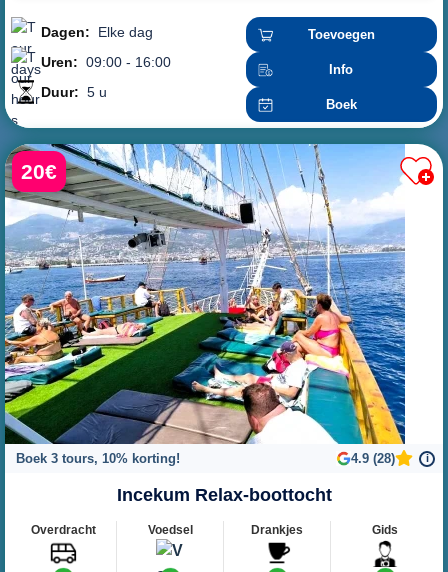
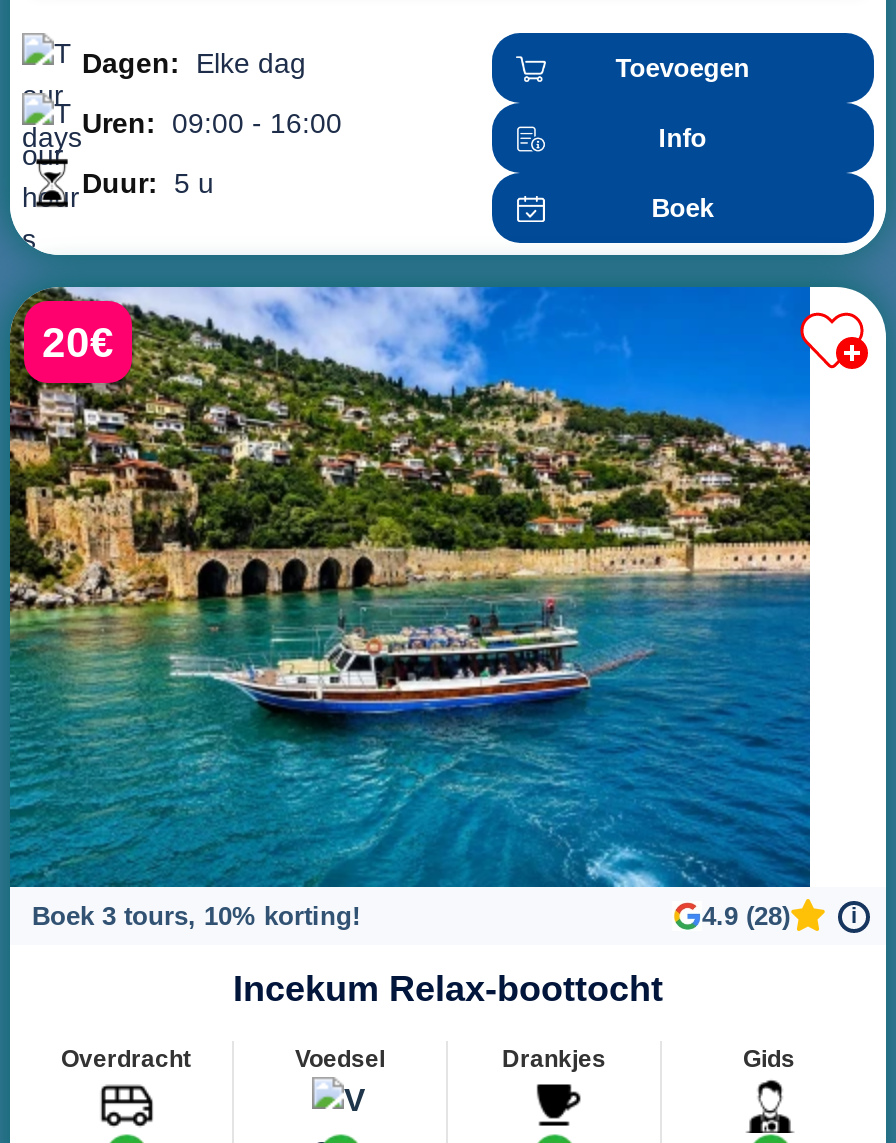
- [image]
+ [image]
